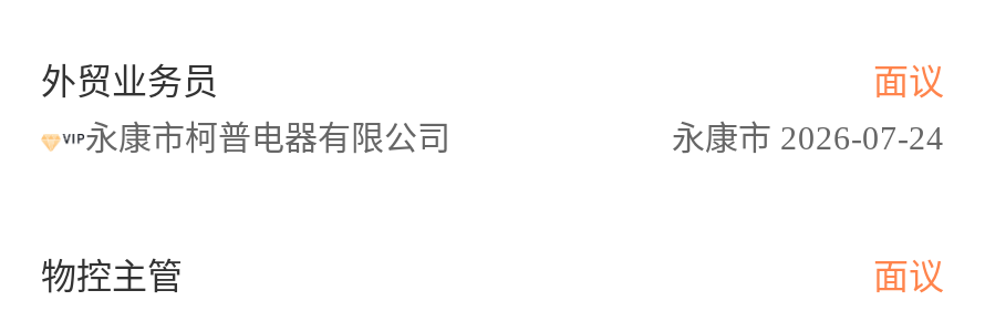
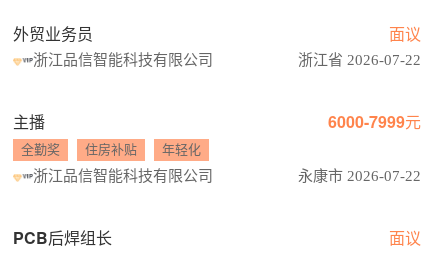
- 永康市柯普电器有限公司
- 永康市 2026-07-24
- 物控主管
+ 浙江品信智能科技有限公司
+ 浙江省 2026-07-22
+ 主播
+ 6000-7999元
+ 全勤奖
+ 住房补贴
+ 年轻化
+ 浙江品信智能科技有限公司
+ 永康市 2026-07-22
+ PCB后焊组长
